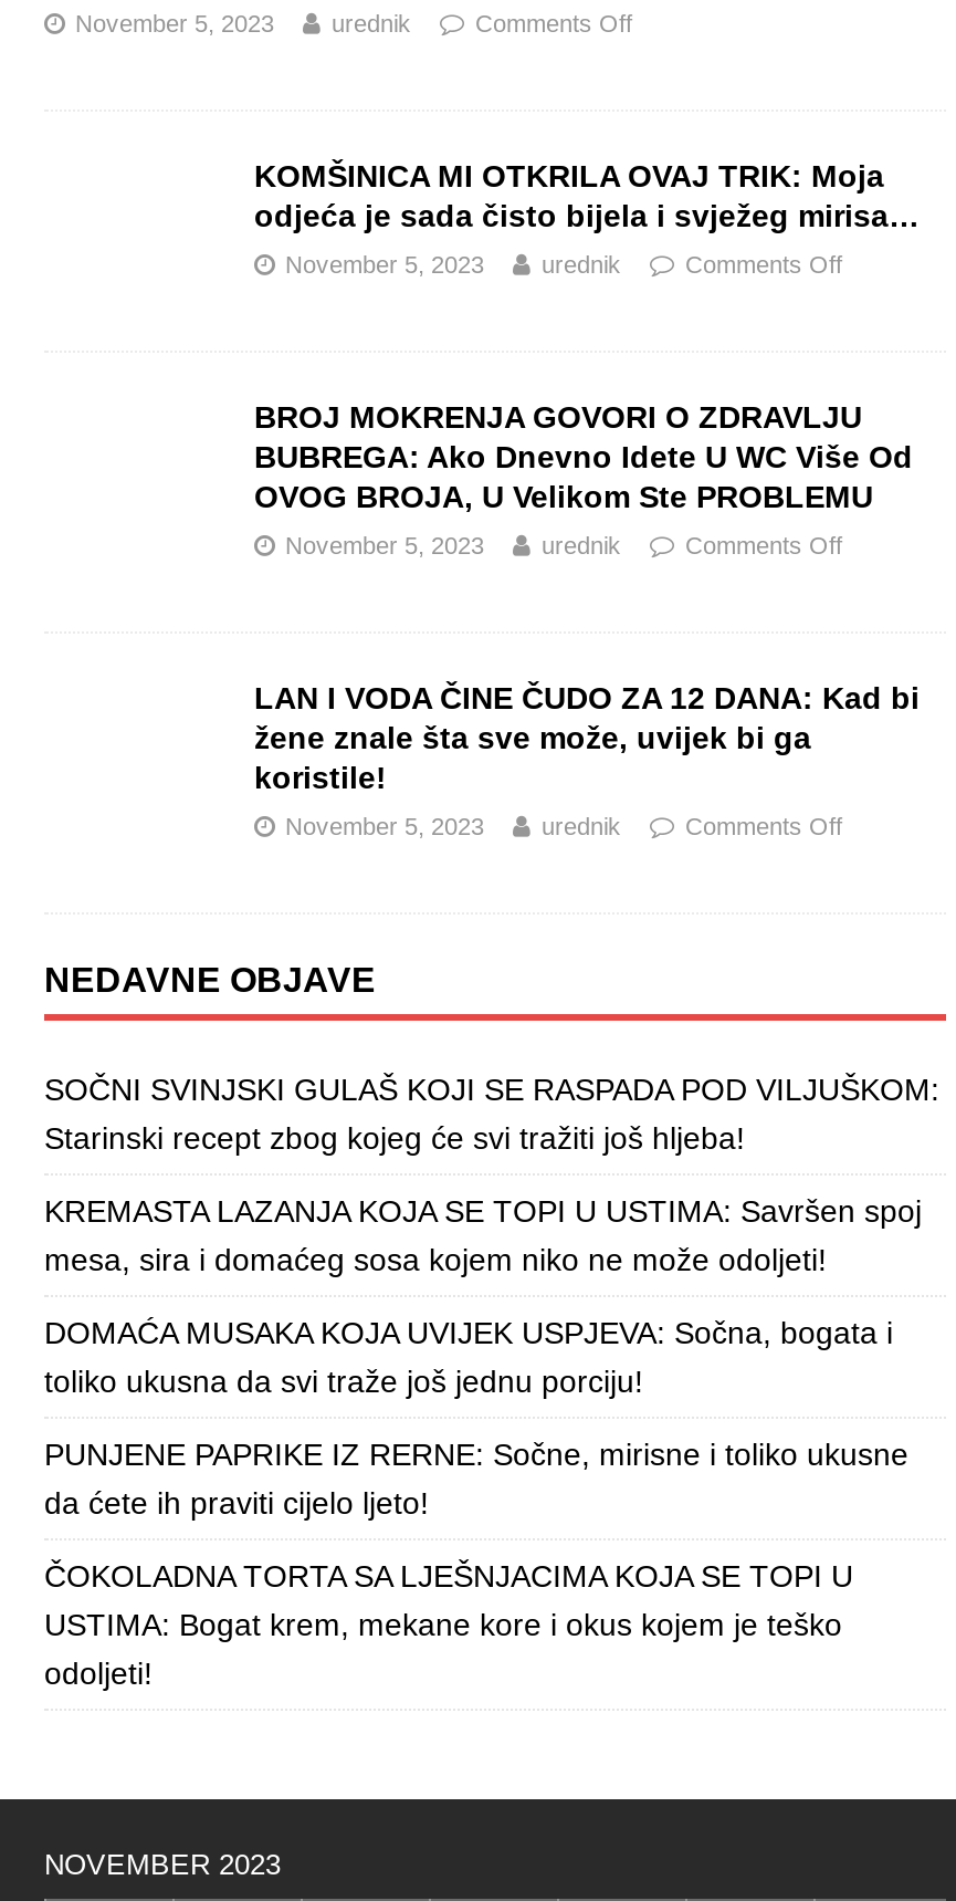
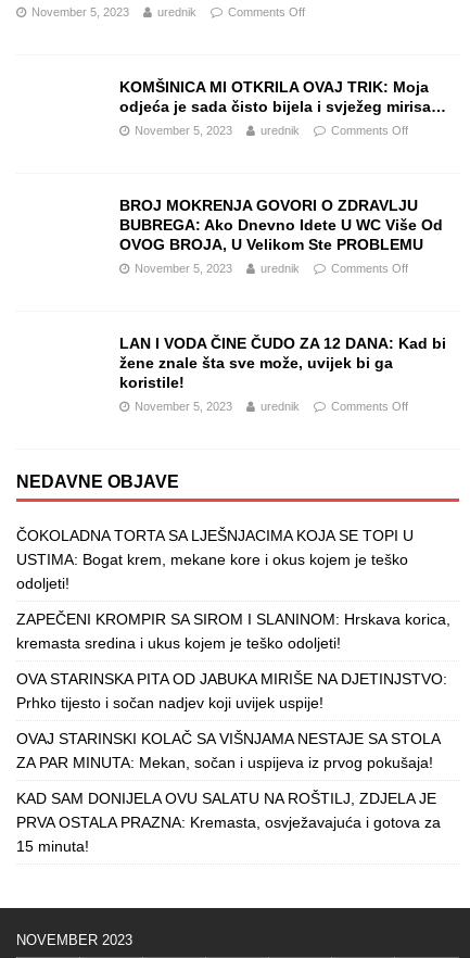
- SOČNI SVINJSKI GULAŠ KOJI SE RASPADA POD VILJUŠKOM:
- Starinski recept zbog kojeg će svi tražiti još hljeba!
- KREMASTA LAZANJA KOJA SE TOPI U USTIMA: Savršen spoj
- mesa, sira i domaćeg sosa kojem niko ne može odoljeti!
- DOMAĆA MUSAKA KOJA UVIJEK USPJEVA: Sočna, bogata i
- toliko ukusna da svi traže još jednu porciju!
- PUNJENE PAPRIKE IZ RERNE: Sočne, mirisne i toliko ukusne
- da ćete ih praviti cijelo ljeto!

moved up: ČOKOLADNA TORTA SA LJEŠNJACIMA KOJA SE TOPI U | USTIMA: Bogat krem, mekane kore i okus kojem je teško | odoljeti!

+ ZAPEČENI KROMPIR SA SIROM I SLANINOM: Hrskava korica,
+ kremasta sredina i ukus kojem je teško odoljeti!
+ OVA STARINSKA PITA OD JABUKA MIRIŠE NA DJETINJSTVO:
+ Prhko tijesto i sočan nadjev koji uvijek uspije!
+ OVAJ STARINSKI KOLAČ SA VIŠNJAMA NESTAJE SA STOLA
+ ZA PAR MINUTA: Mekan, sočan i uspijeva iz prvog pokušaja!
+ KAD SAM DONIJELA OVU SALATU NA ROŠTILJ, ZDJELA JE
+ PRVA OSTALA PRAZNA: Kremasta, osvježavajuća i gotova za
+ 15 minuta!
